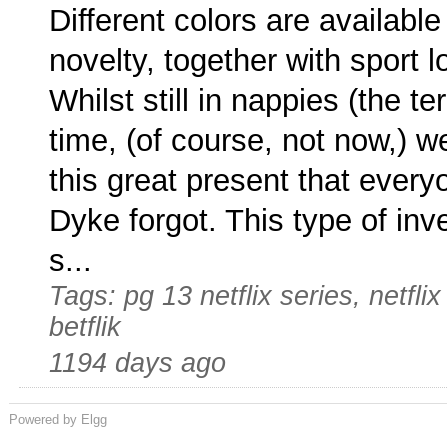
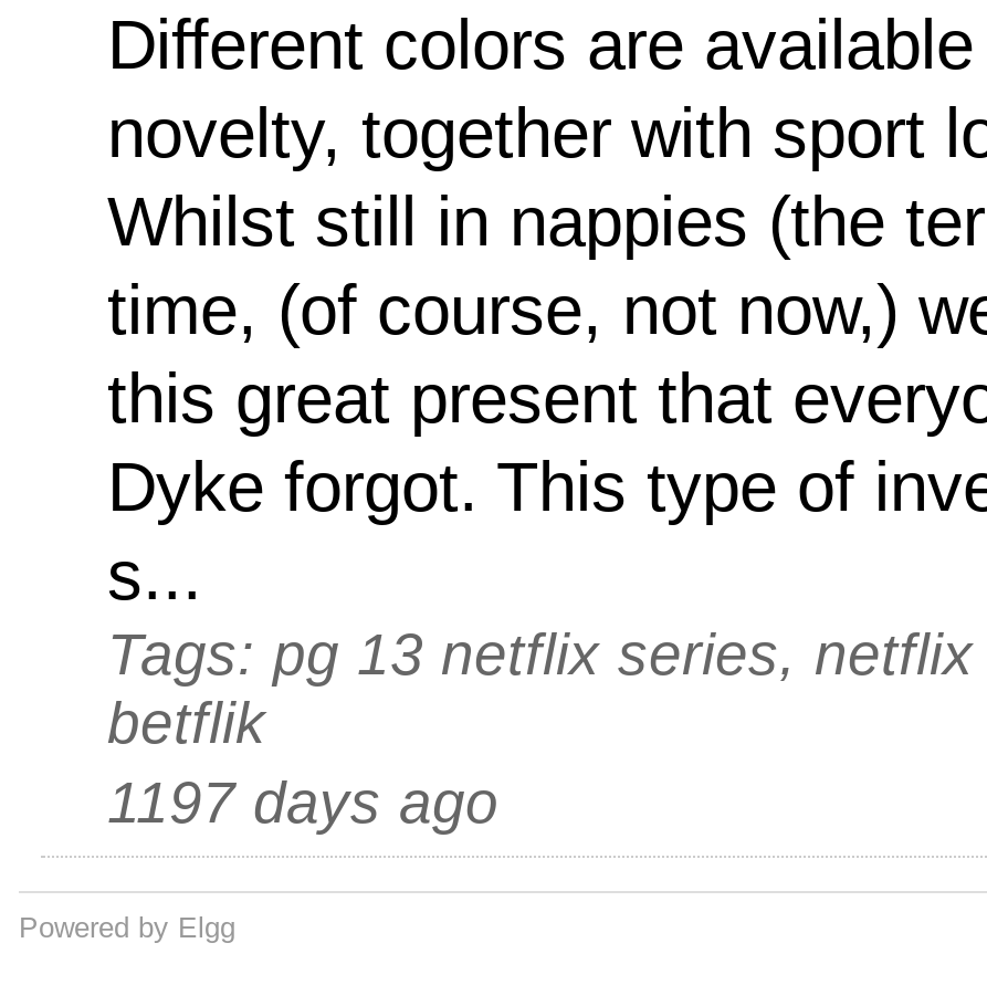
- 1194 days ago
+ 1197 days ago
